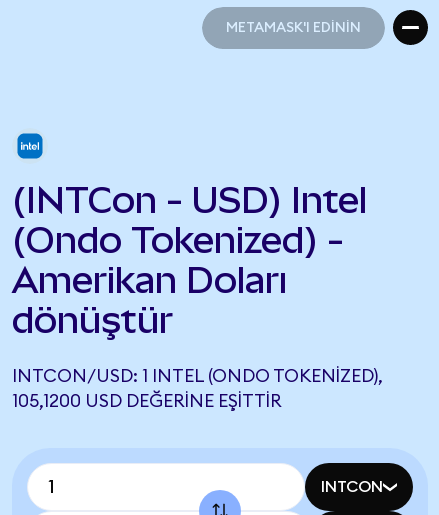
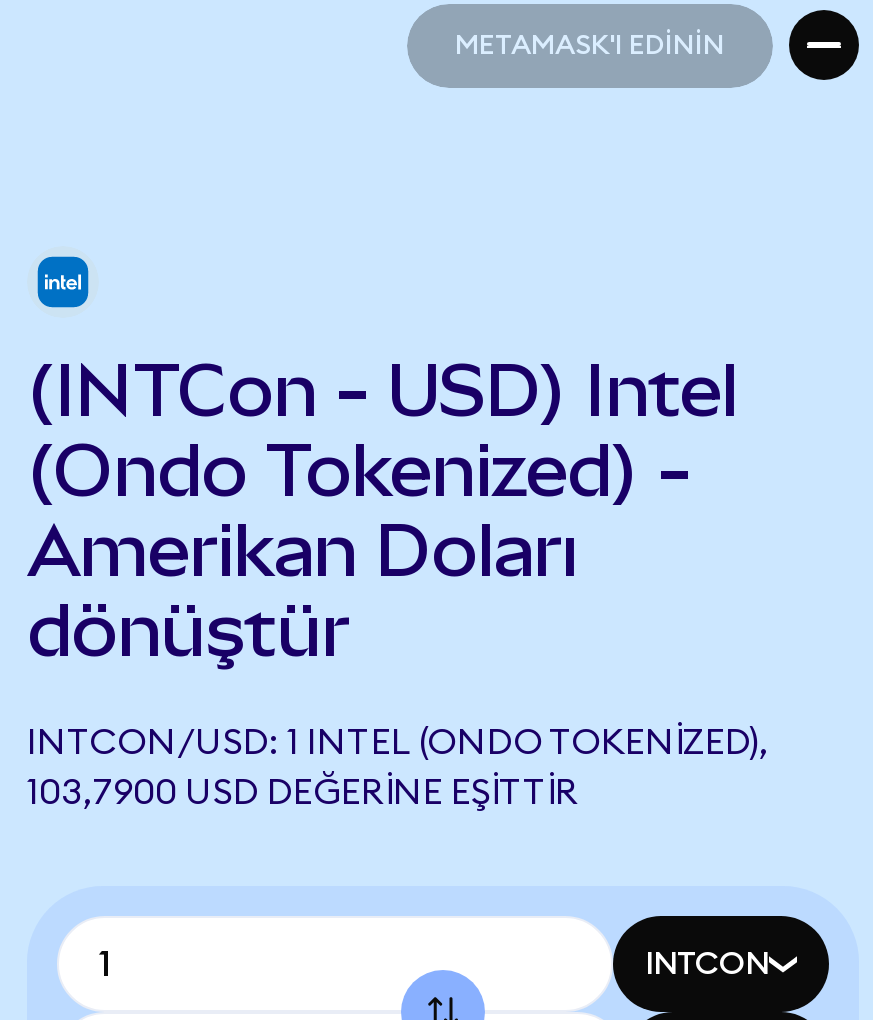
- 105,1200 USD DEĞERINE EŞITTIR
+ 103,7900 USD DEĞERINE EŞITTIR
